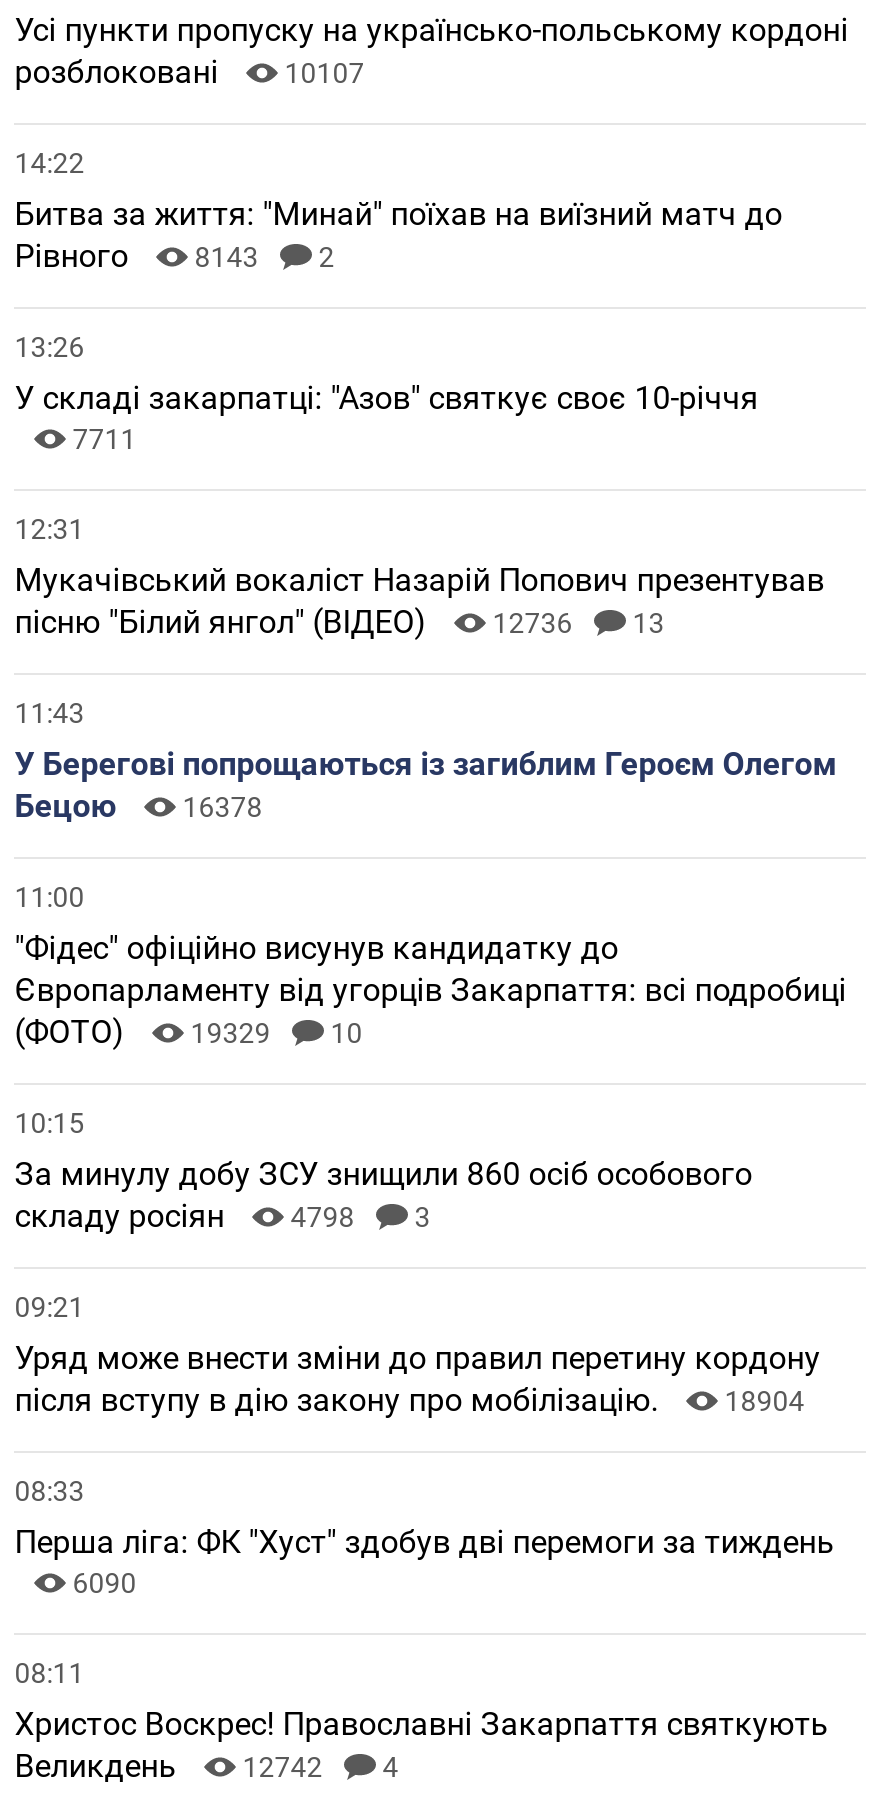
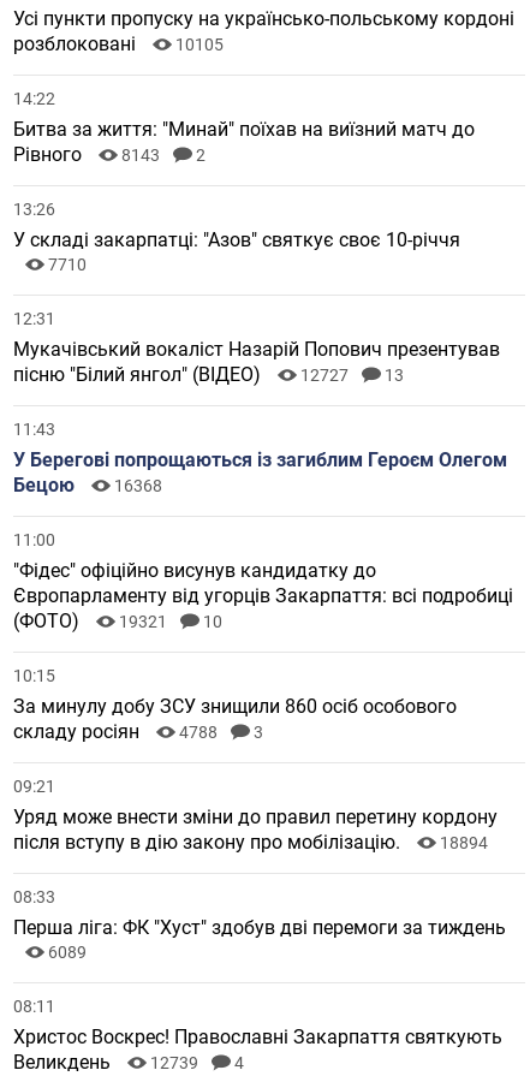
- розблоковані 10107
+ розблоковані 10105

- 7711
+ 7710

- пісню "Білий янгол" (ВІДЕО) 12736 13
+ пісню "Білий янгол" (ВІДЕО) 12727 13

- Бецою 16378
+ Бецою 16368

- (ФОТО) 19329 10
+ (ФОТО) 19321 10

- складу росіян 4798 3
+ складу росіян 4788 3

- після вступу в дію закону про мобілізацію. 18904
+ після вступу в дію закону про мобілізацію. 18894

- 6090
+ 6089

- Великдень 12742 4
+ Великдень 12739 4
